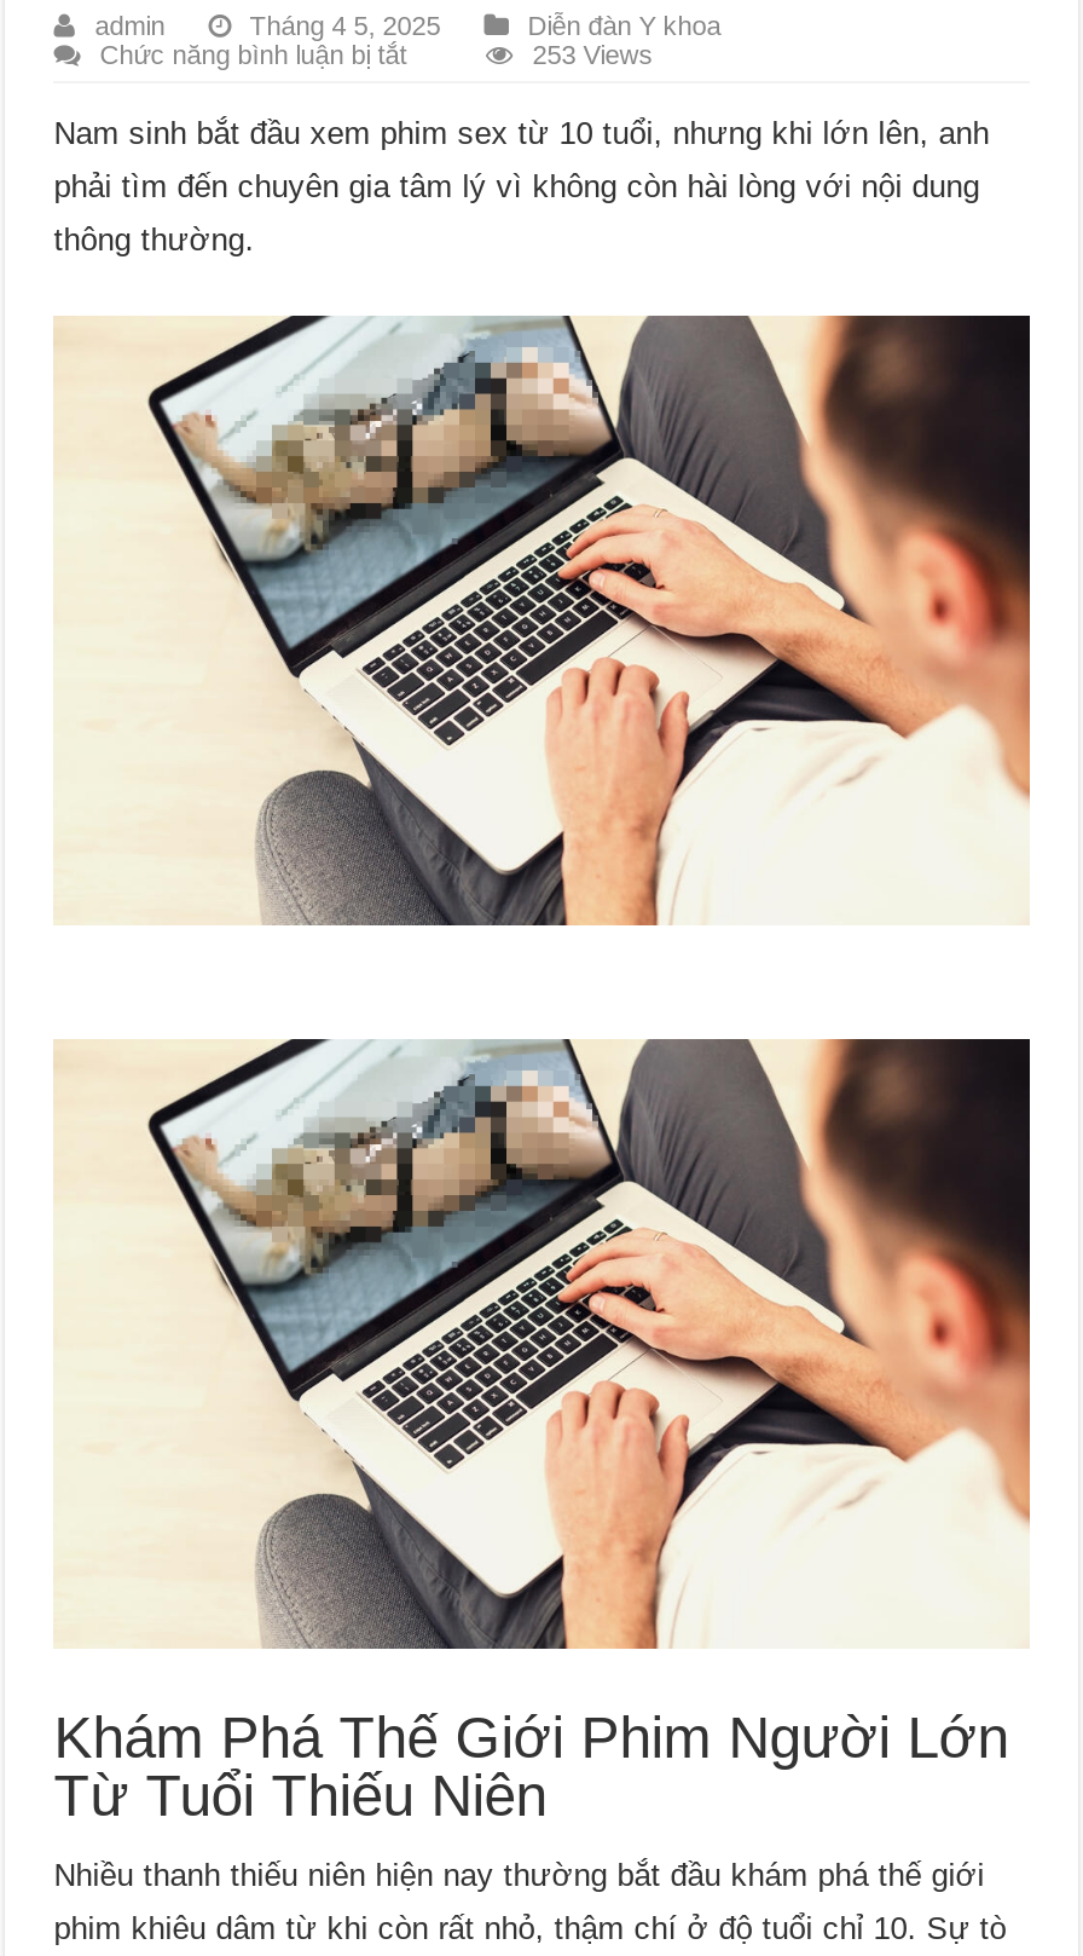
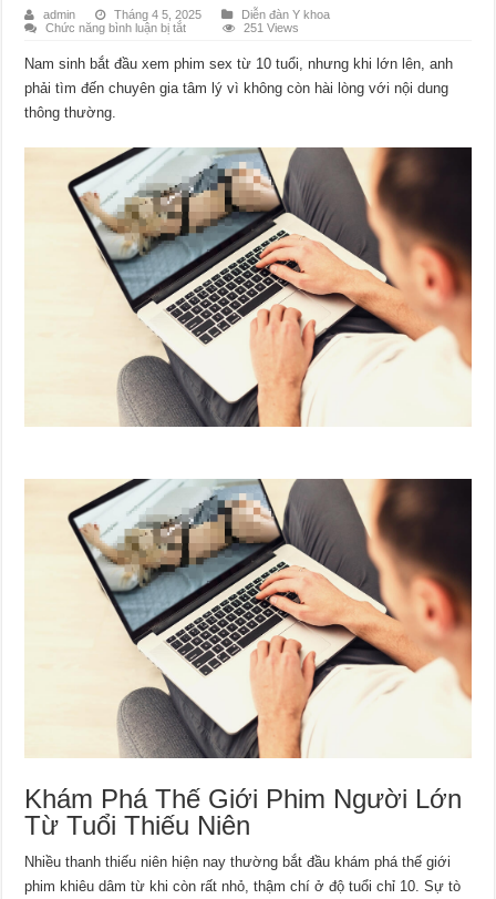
- 253 Views
+ 251 Views
